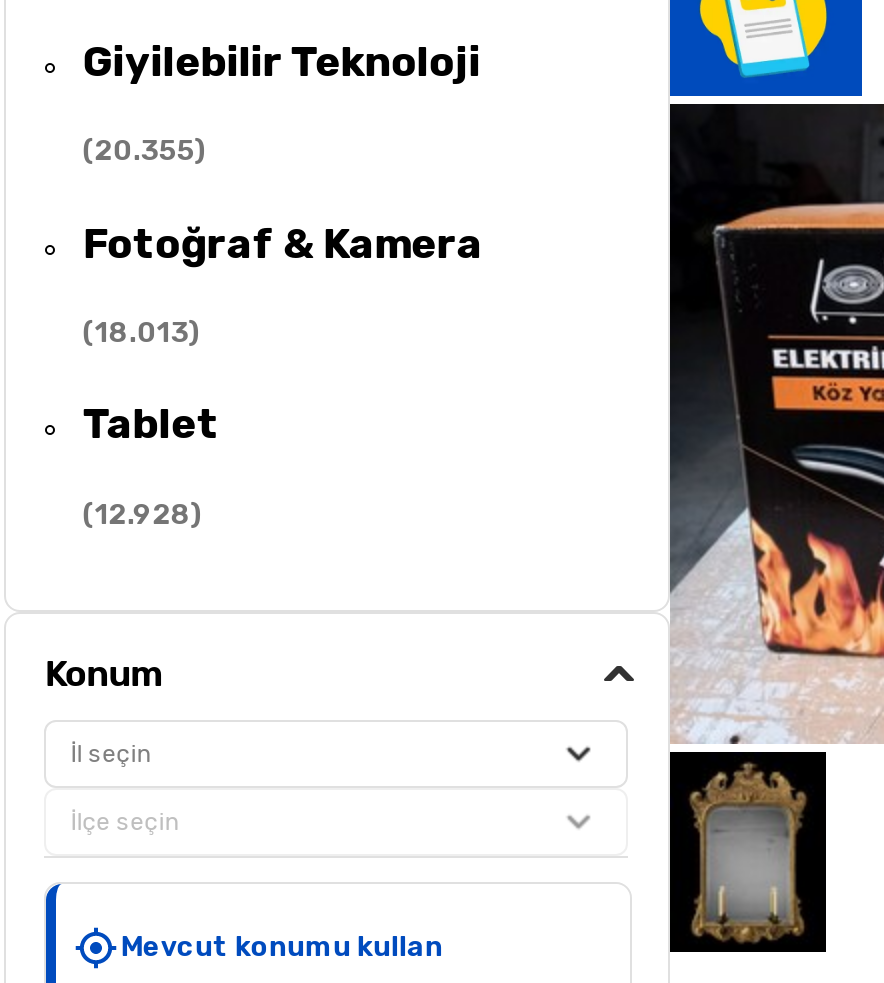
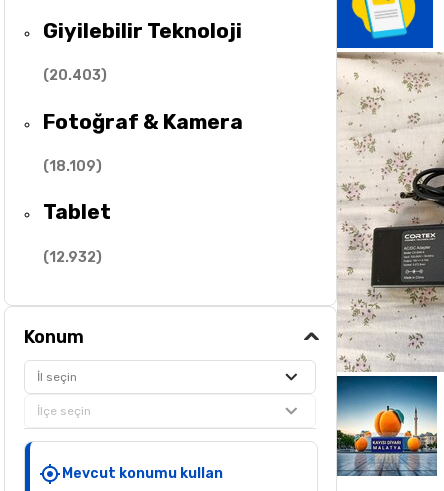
- [image]
+ [image]

- (20.355)
+ (20.403)

- (18.013)
+ (18.109)

- (12.928)
+ (12.932)
